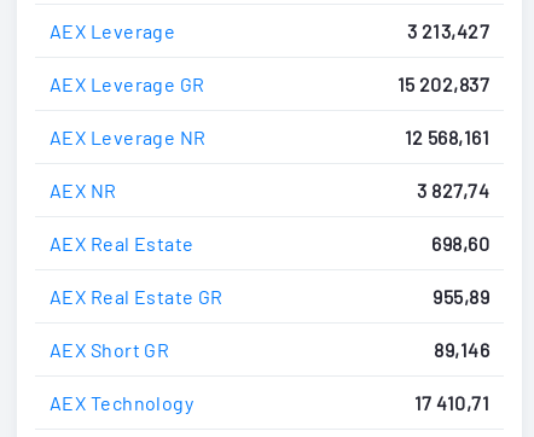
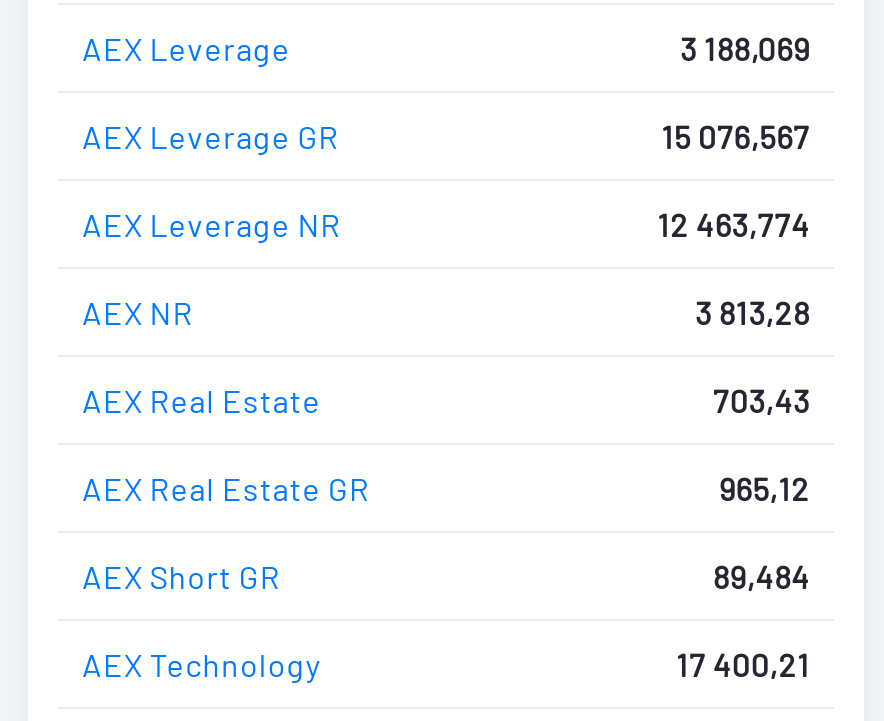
- 3 213,427
+ 3 188,069

- 15 202,837
+ 15 076,567

- 12 568,161
+ 12 463,774

- 3 827,74
+ 3 813,28

- 698,60
+ 703,43

- 955,89
+ 965,12

- 89,146
+ 89,484

- 17 410,71
+ 17 400,21
